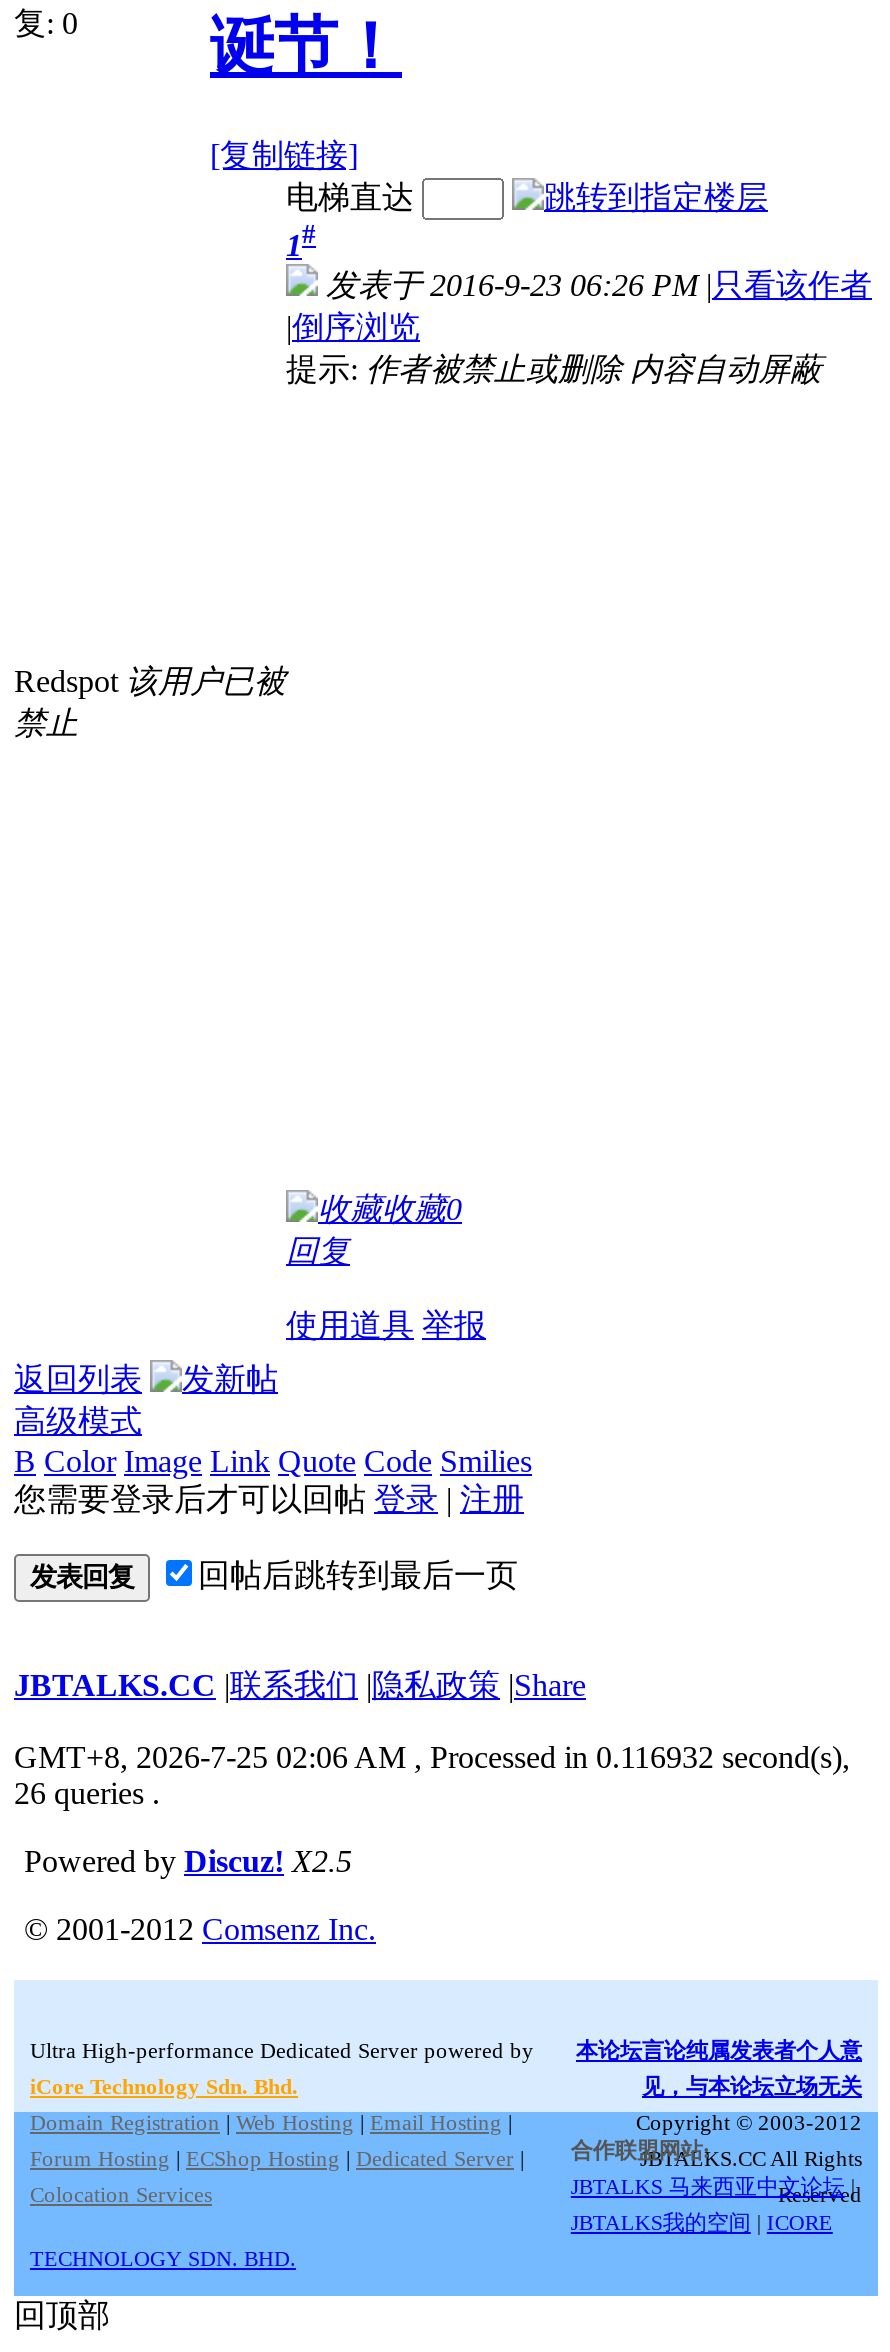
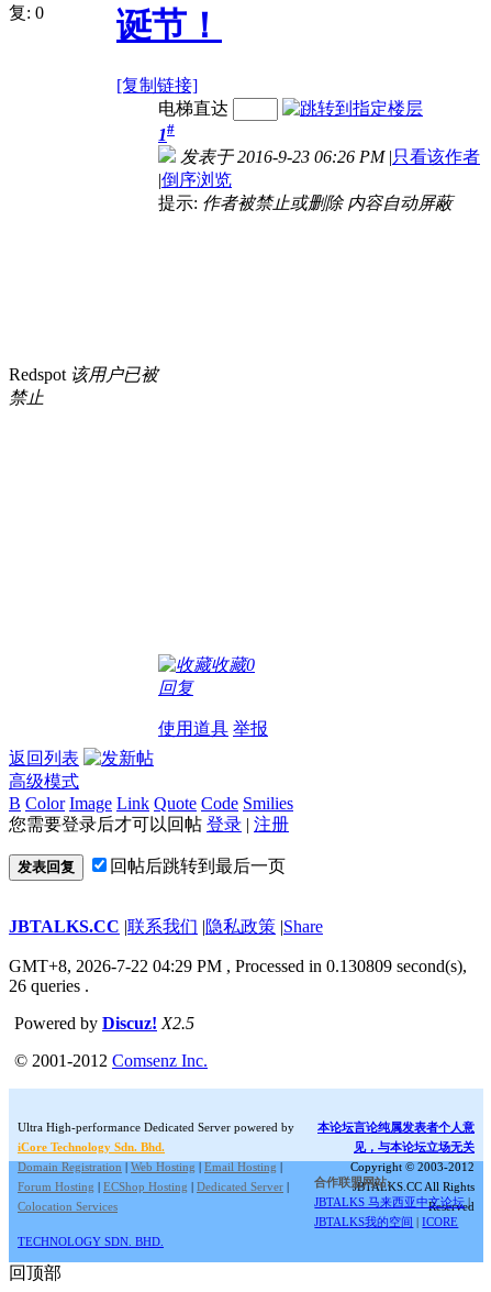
- GMT+8, 2026-7-25 02:06 AM, Processed in 0.116932 second(s),
+ GMT+8, 2026-7-22 04:29 PM, Processed in 0.130809 second(s),
